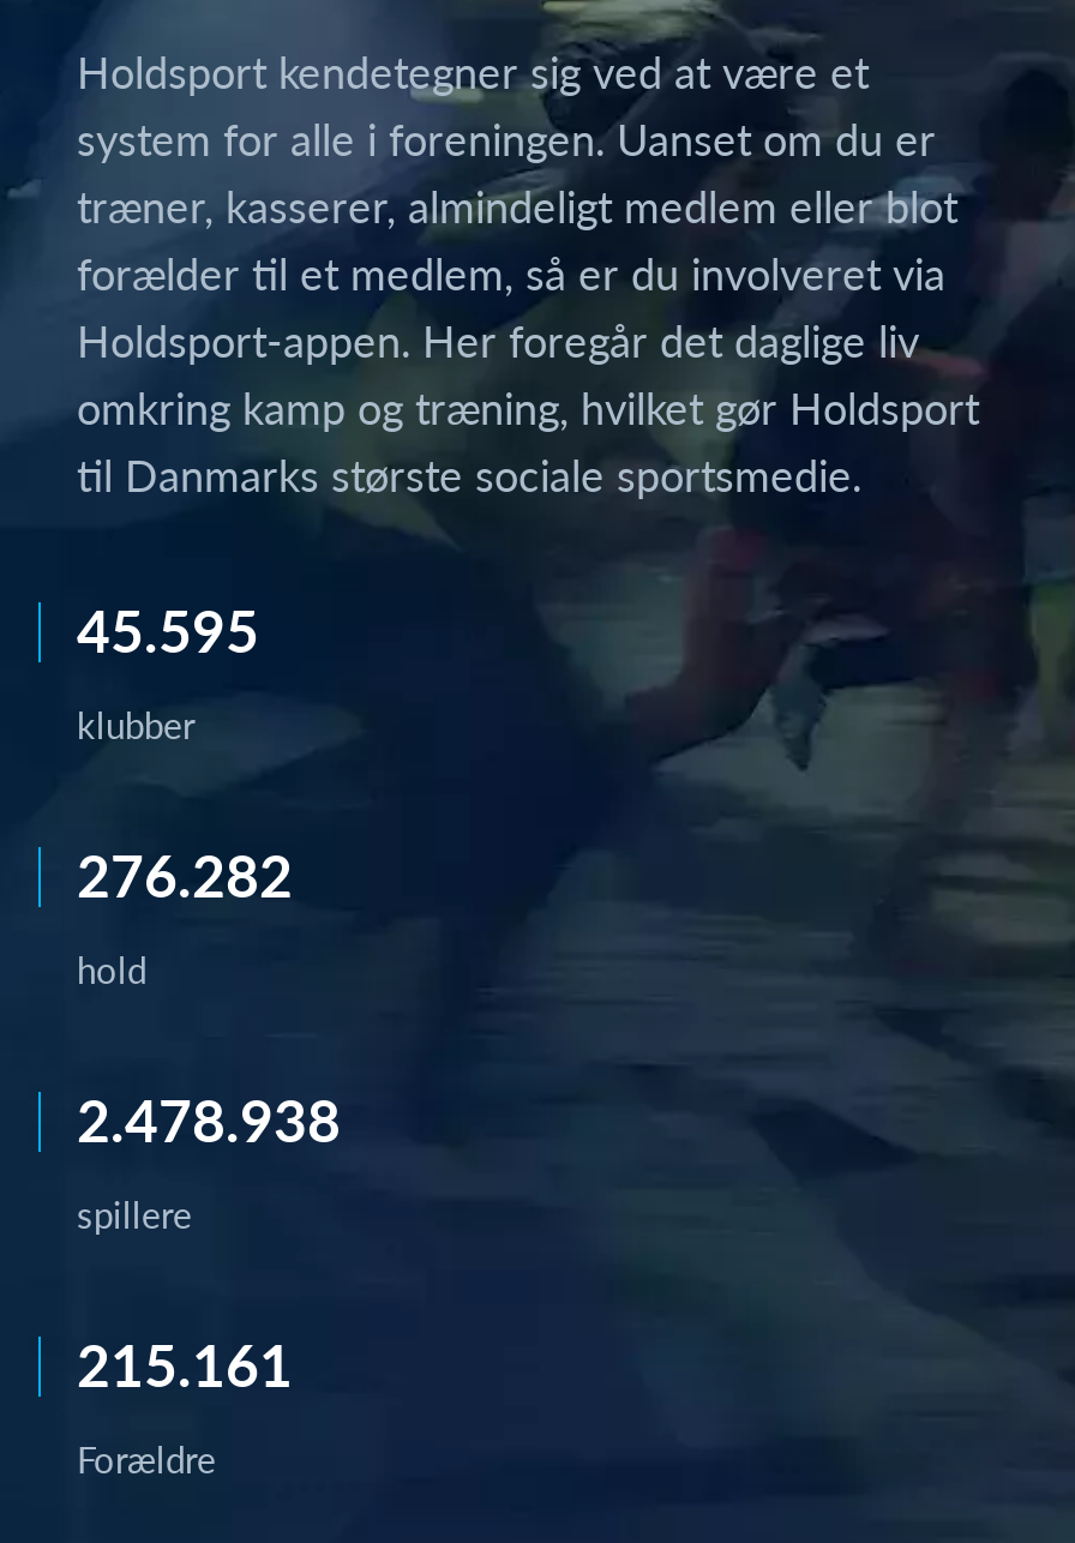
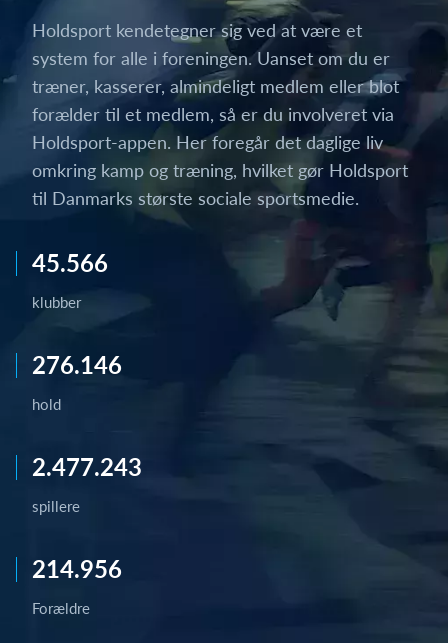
- 45.595
+ 45.566

- 276.282
+ 276.146

- 2.478.938
+ 2.477.243

- 215.161
+ 214.956
